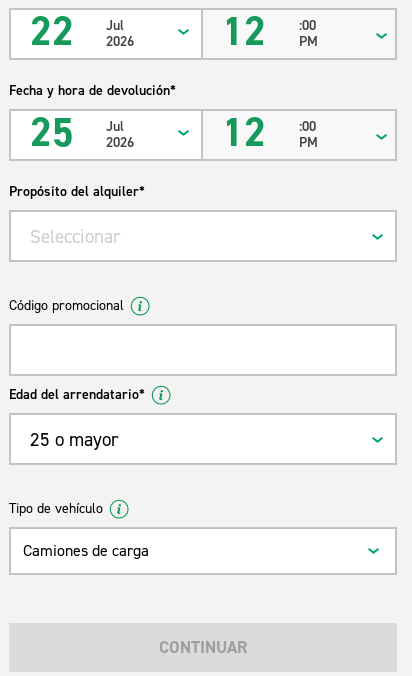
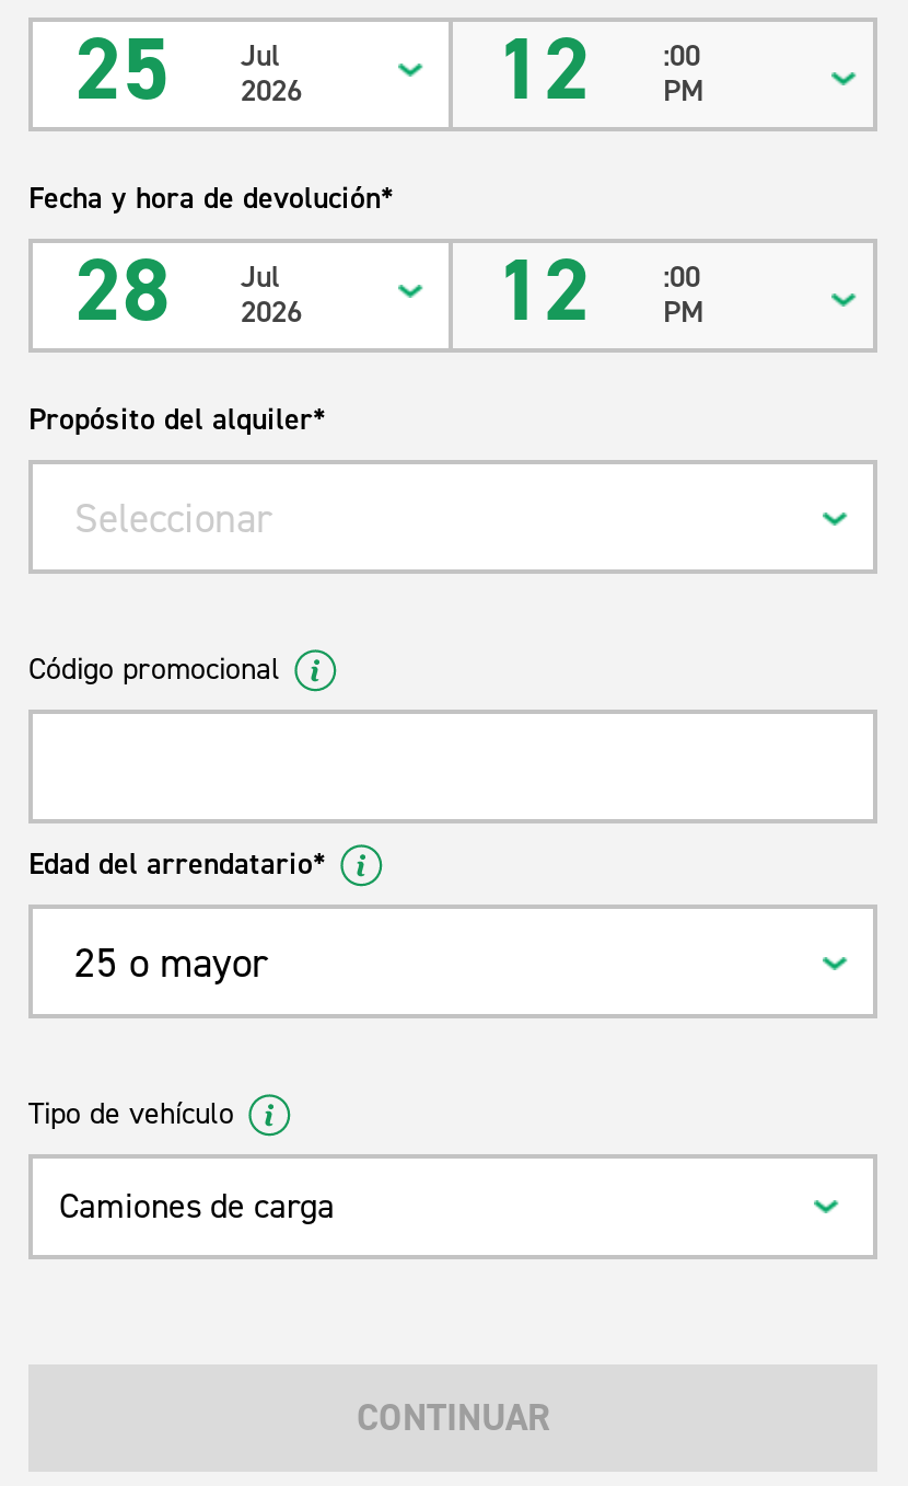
- 22 Jul 2026
+ 25 Jul 2026

- 25 Jul 2026
+ 28 Jul 2026
